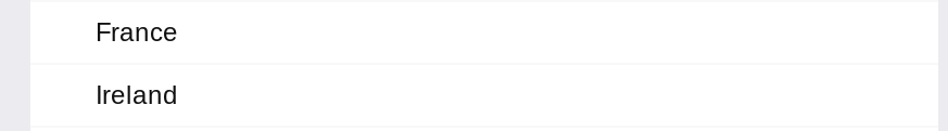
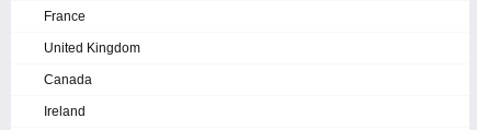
+ United Kingdom
+ Canada
